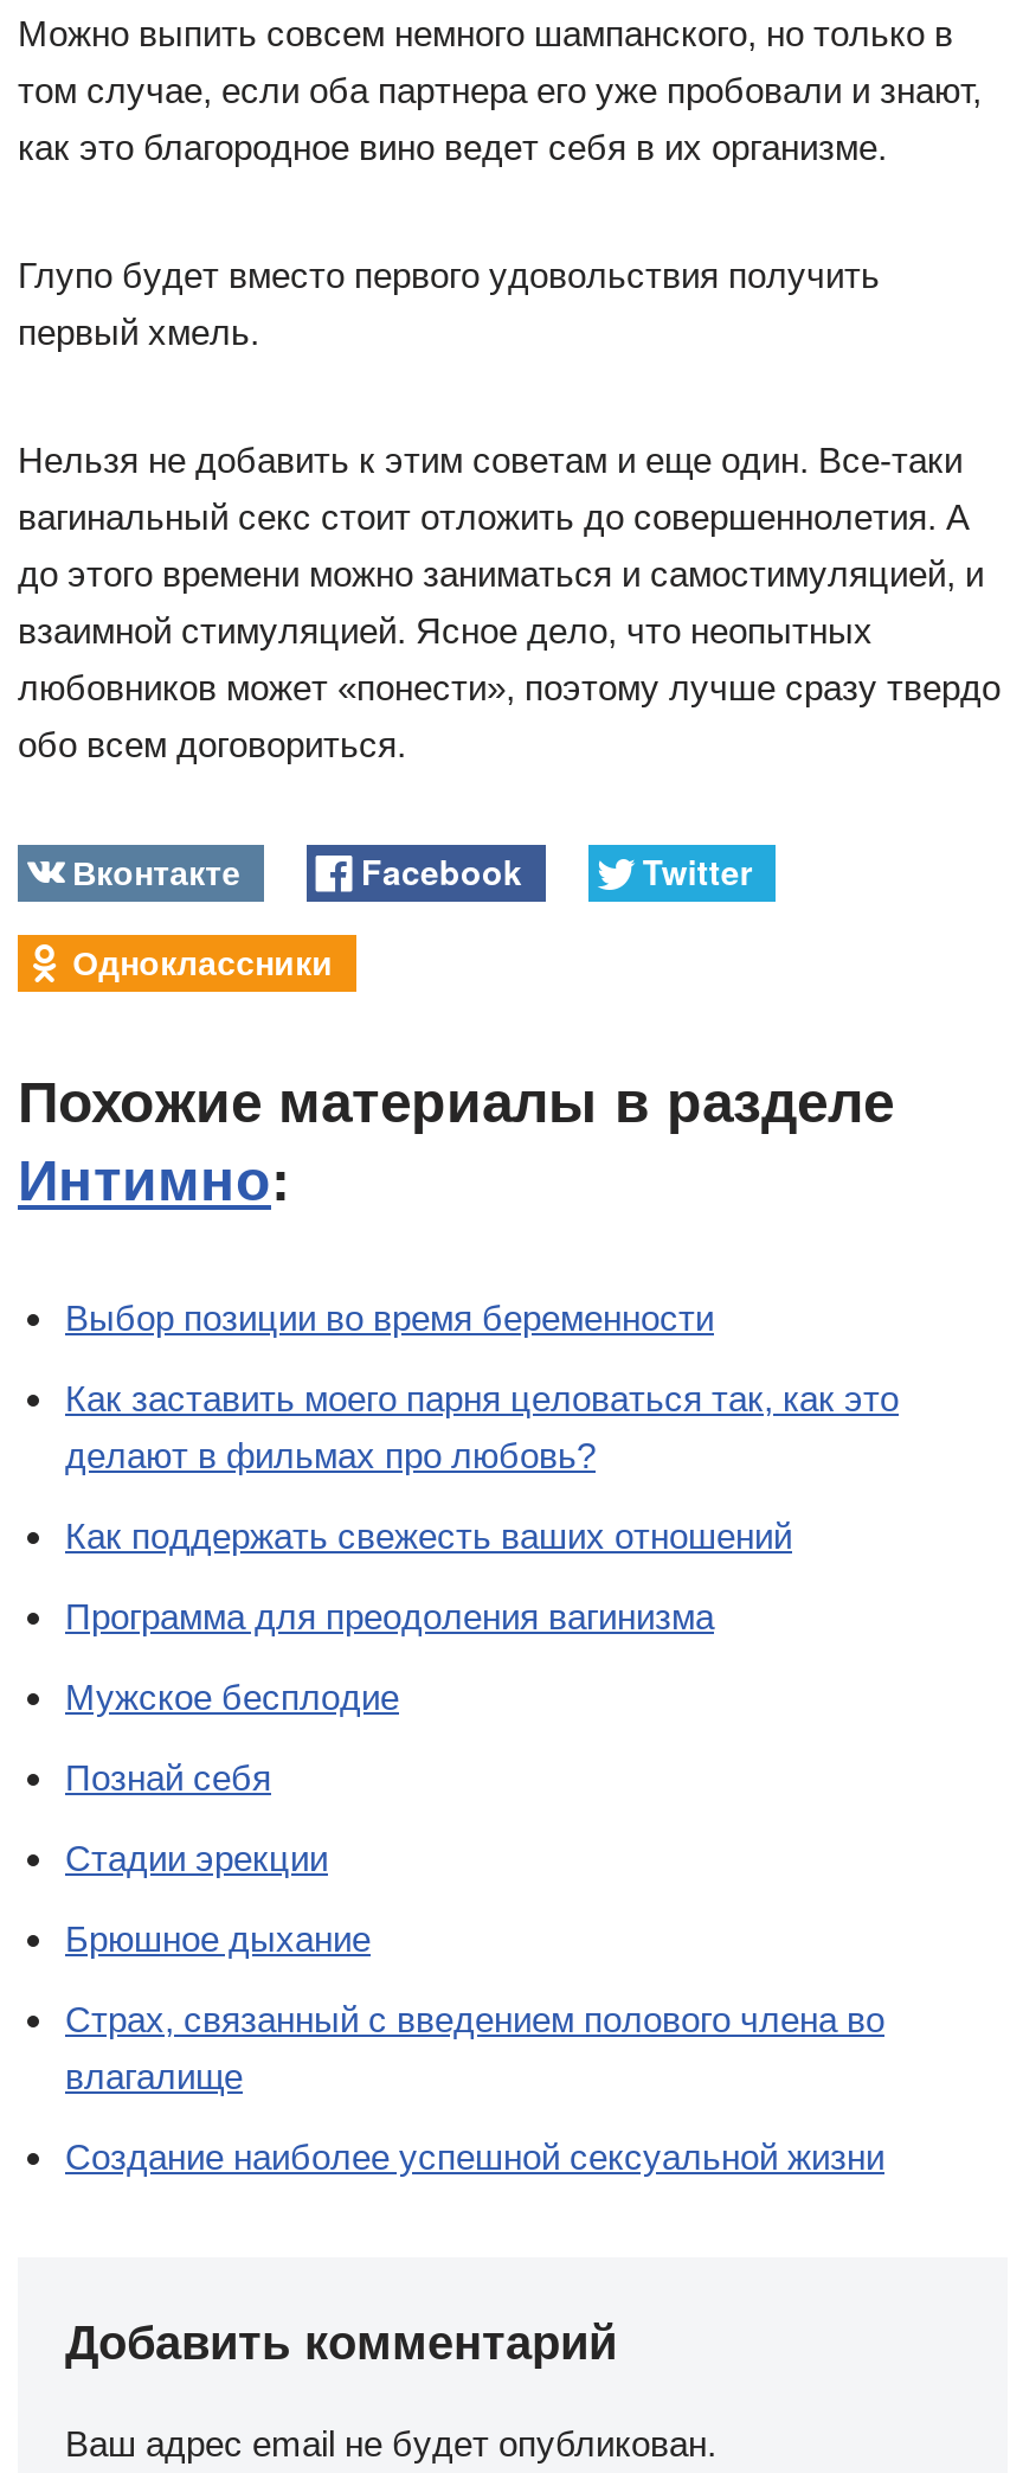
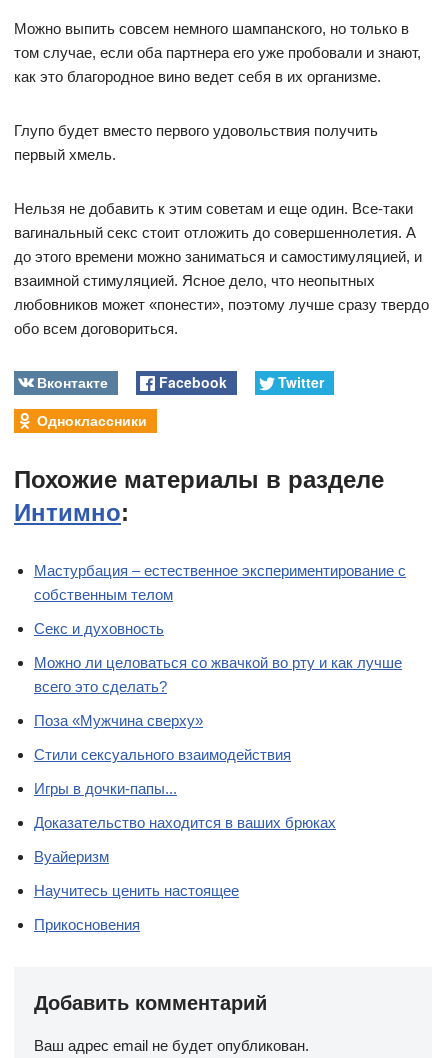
- Выбор позиции во время беременности
+ Мастурбация – естественное экспериментирование с
+ собственным телом

- Как заставить моего парня целоваться так, как это
- делают в фильмах про любовь?
+ Секс и духовность

- Как поддержать свежесть ваших отношений
+ Можно ли целоваться со жвачкой во рту и как лучше
+ всего это сделать?

- Программа для преодоления вагинизма
+ Поза «Мужчина сверху»

- Мужское бесплодие
+ Стили сексуального взаимодействия

- Познай себя
+ Игры в дочки-папы...

- Стадии эрекции
+ Доказательство находится в ваших брюках

- Брюшное дыхание
+ Вуайеризм

- Страх, связанный с введением полового члена во
- влагалище
+ Научитесь ценить настоящее

- Создание наиболее успешной сексуальной жизни
+ Прикосновения
